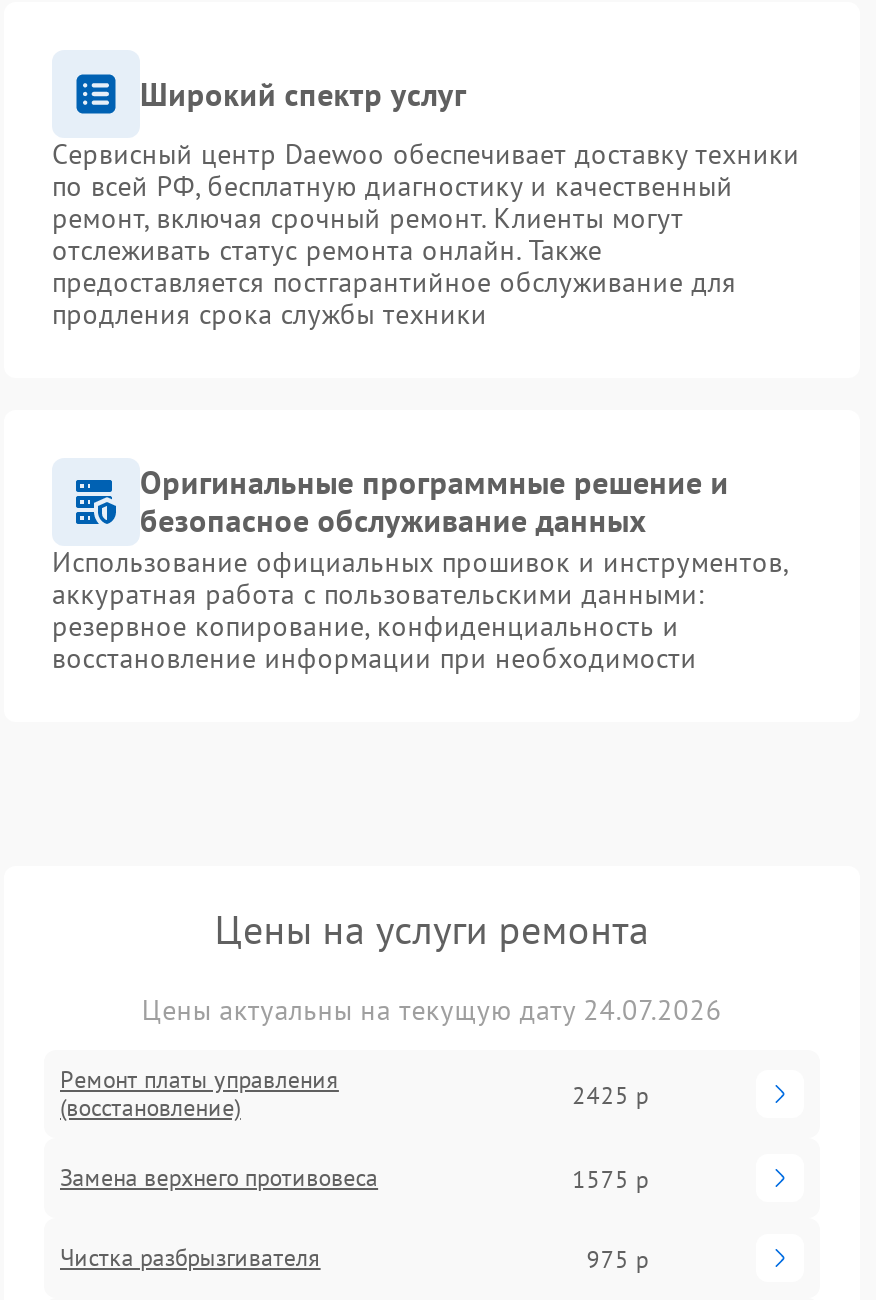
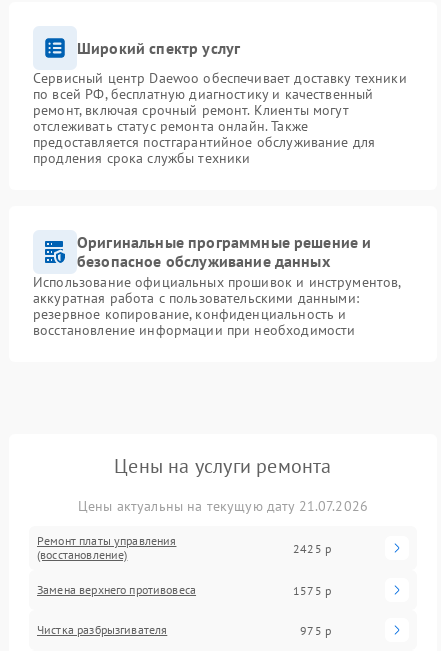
- Цены актуальны на текущую дату 24.07.2026
+ Цены актуальны на текущую дату 21.07.2026
